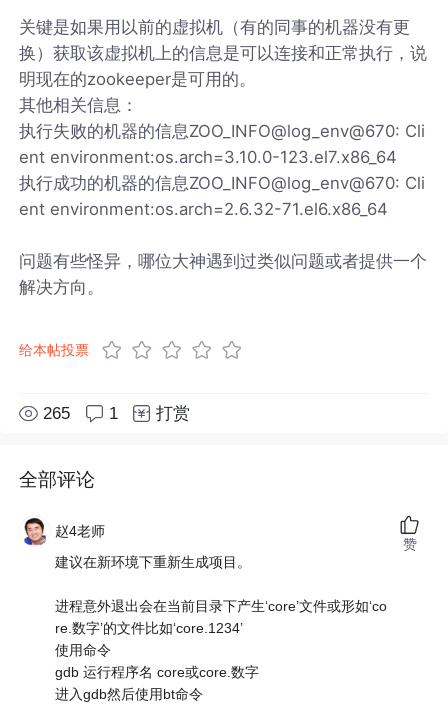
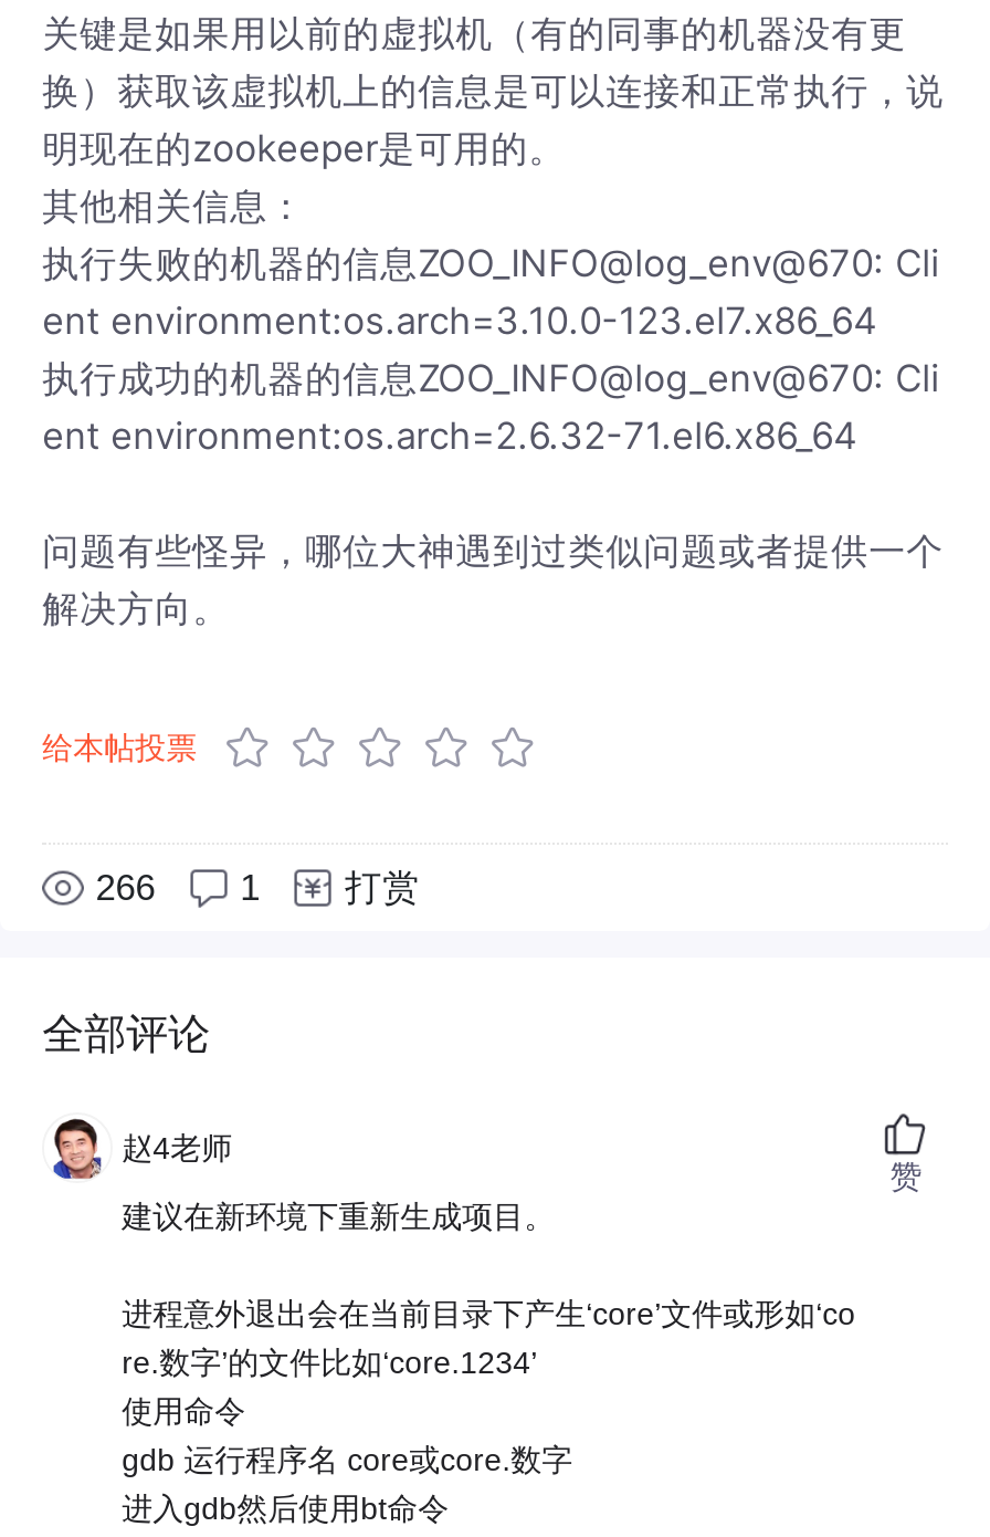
- 265
+ 266
